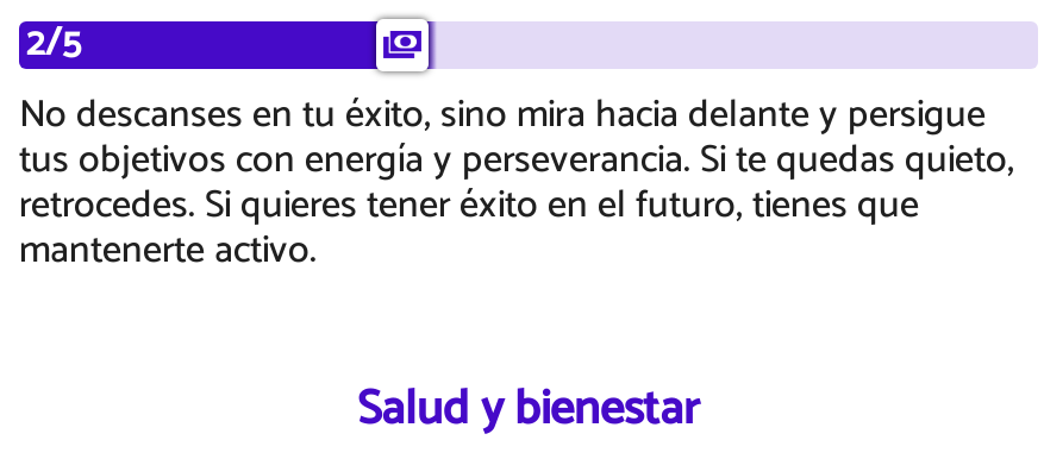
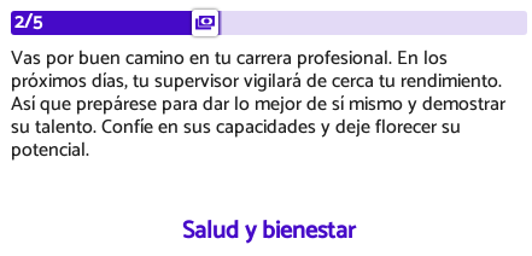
- No descanses en tu éxito, sino mira hacia delante y persigue
- tus objetivos con energía y perseverancia. Si te quedas quieto,
- retrocedes. Si quieres tener éxito en el futuro, tienes que
- mantenerte activo.
+ Vas por buen camino en tu carrera profesional. En los
+ próximos días, tu supervisor vigilará de cerca tu rendimiento.
+ Así que prepárese para dar lo mejor de sí mismo y demostrar
+ su talento. Confíe en sus capacidades y deje florecer su
+ potencial.
